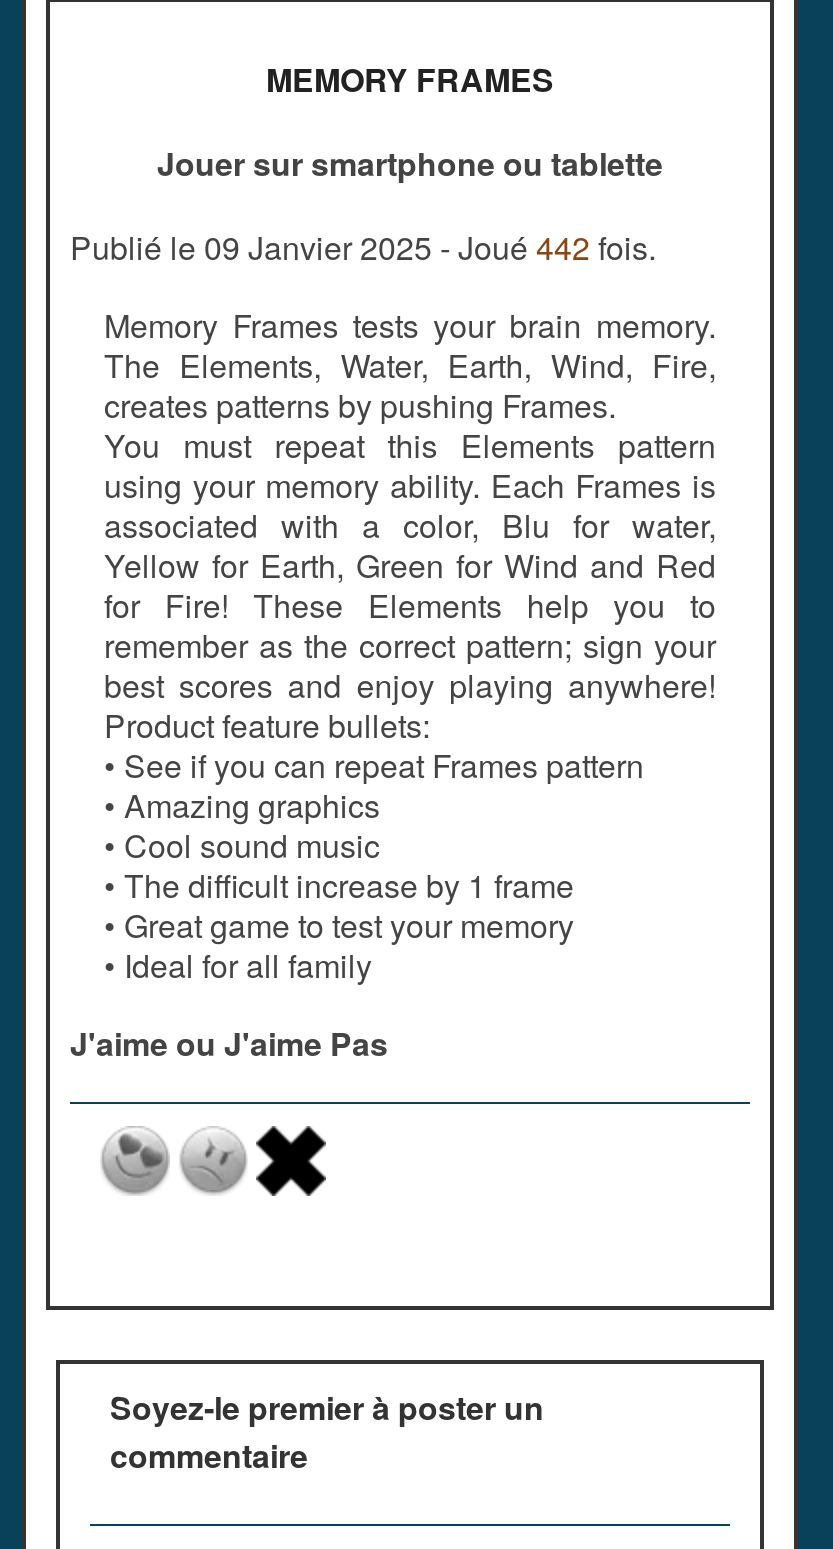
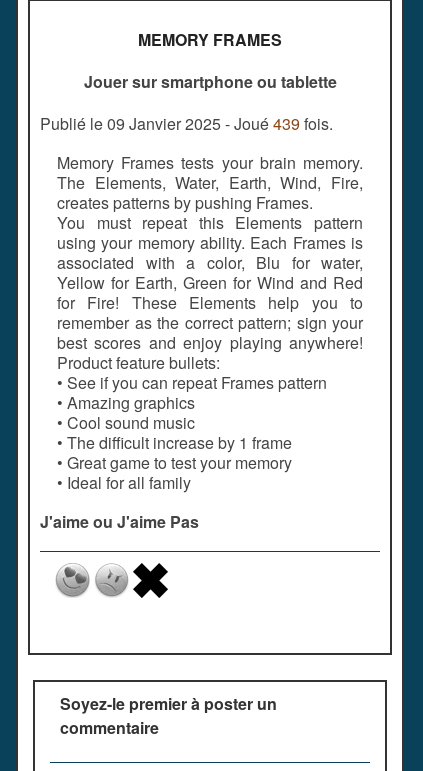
- Publié le 09 Janvier 2025 - Joué 442 fois.
+ Publié le 09 Janvier 2025 - Joué 439 fois.
